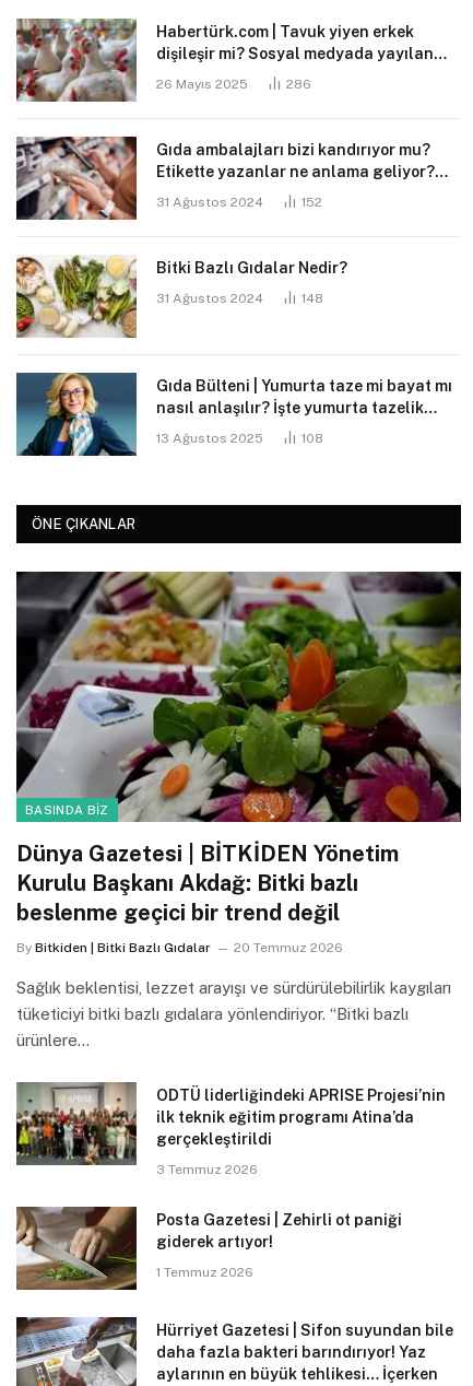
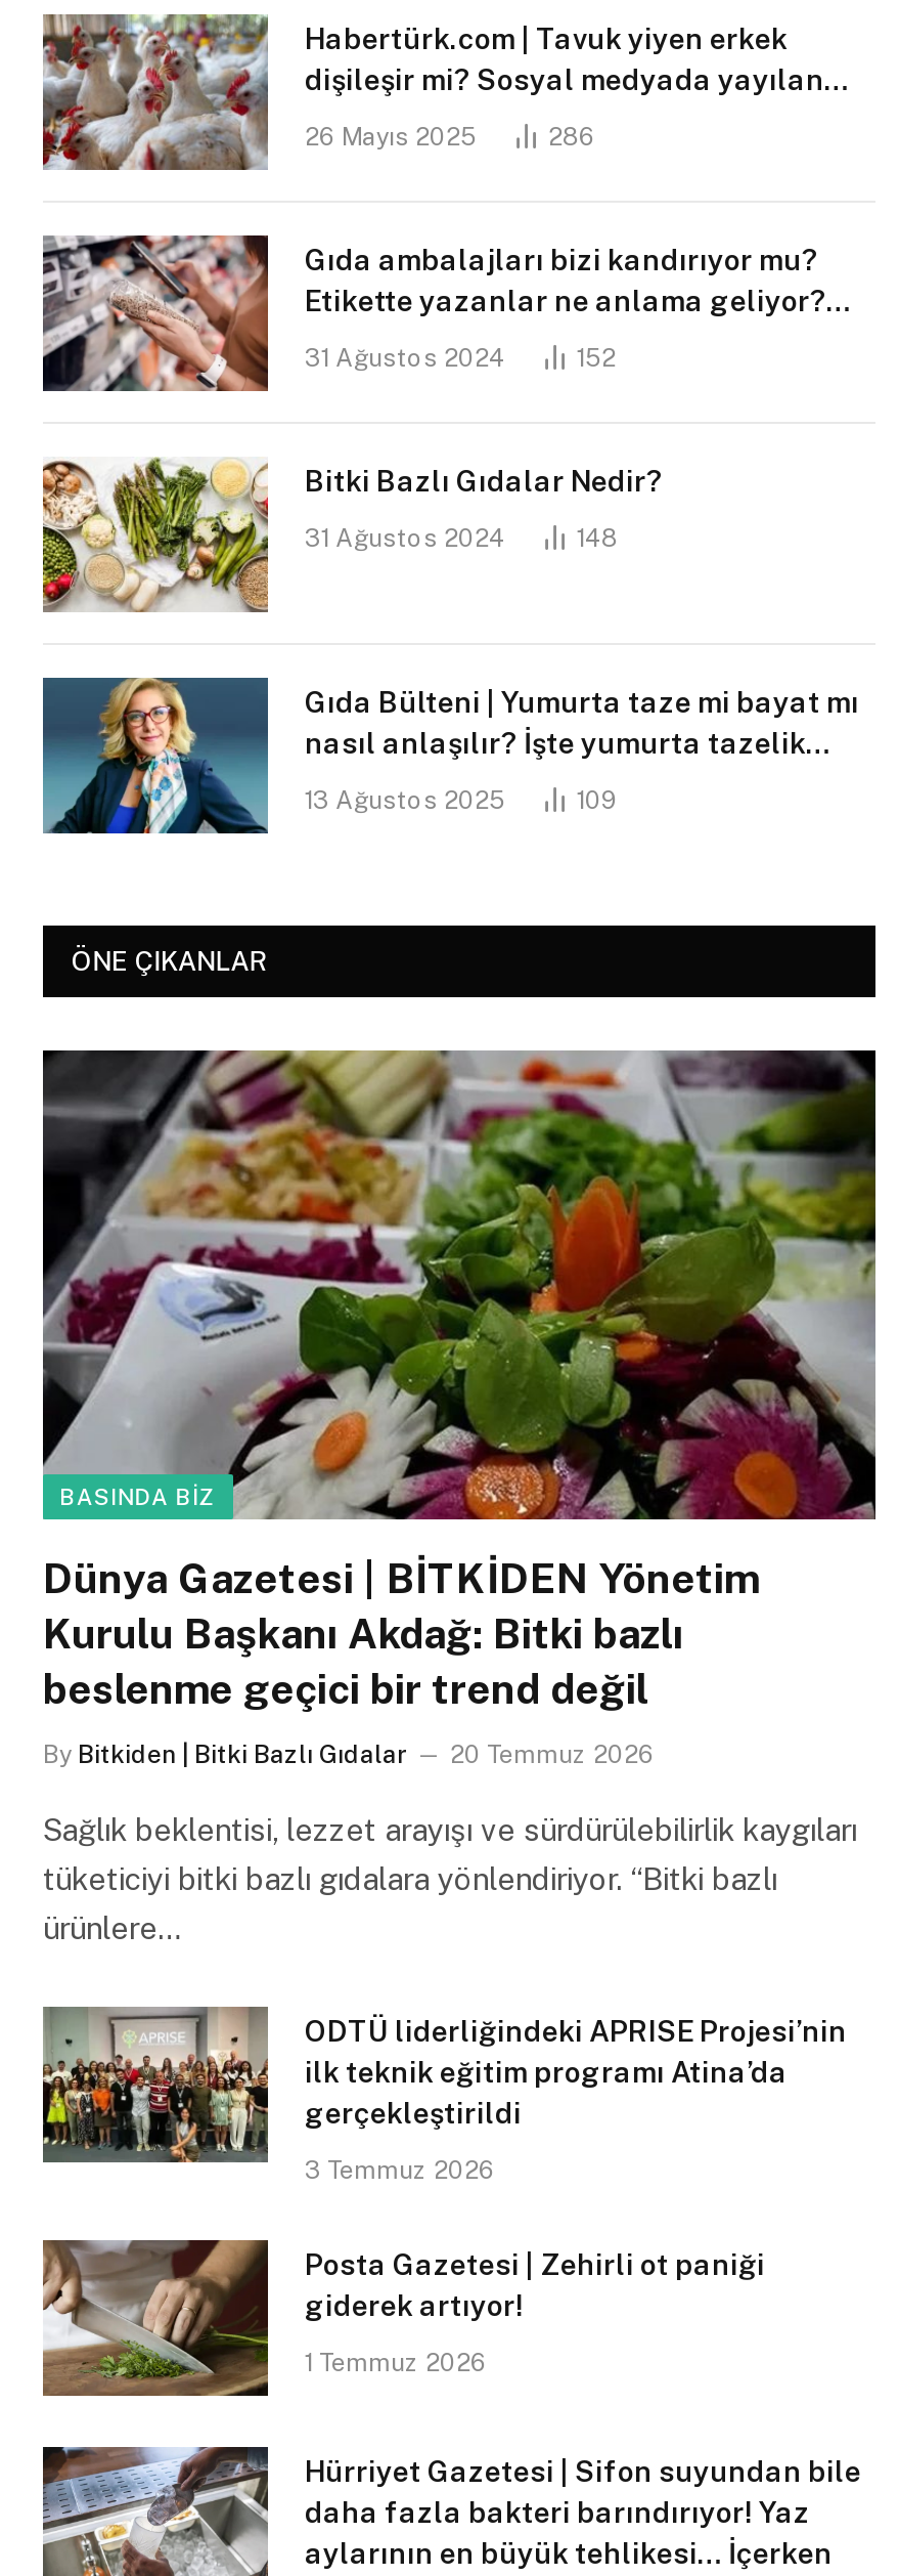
- 108
+ 109
